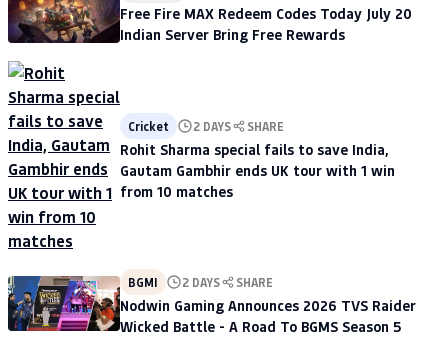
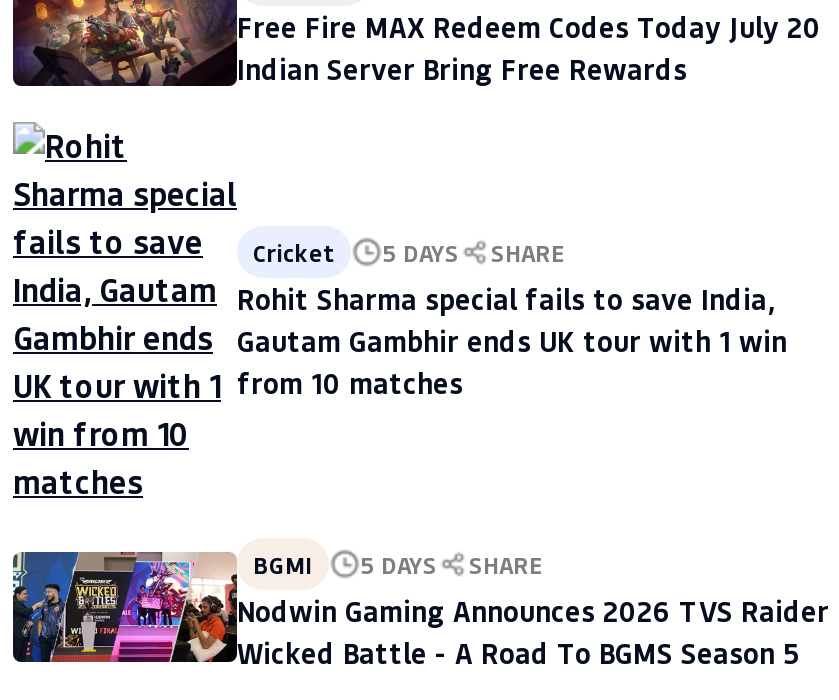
- Cricket 2 DAYS SHARE
+ Cricket 5 DAYS SHARE

- BGMI 2 DAYS SHARE
+ BGMI 5 DAYS SHARE
